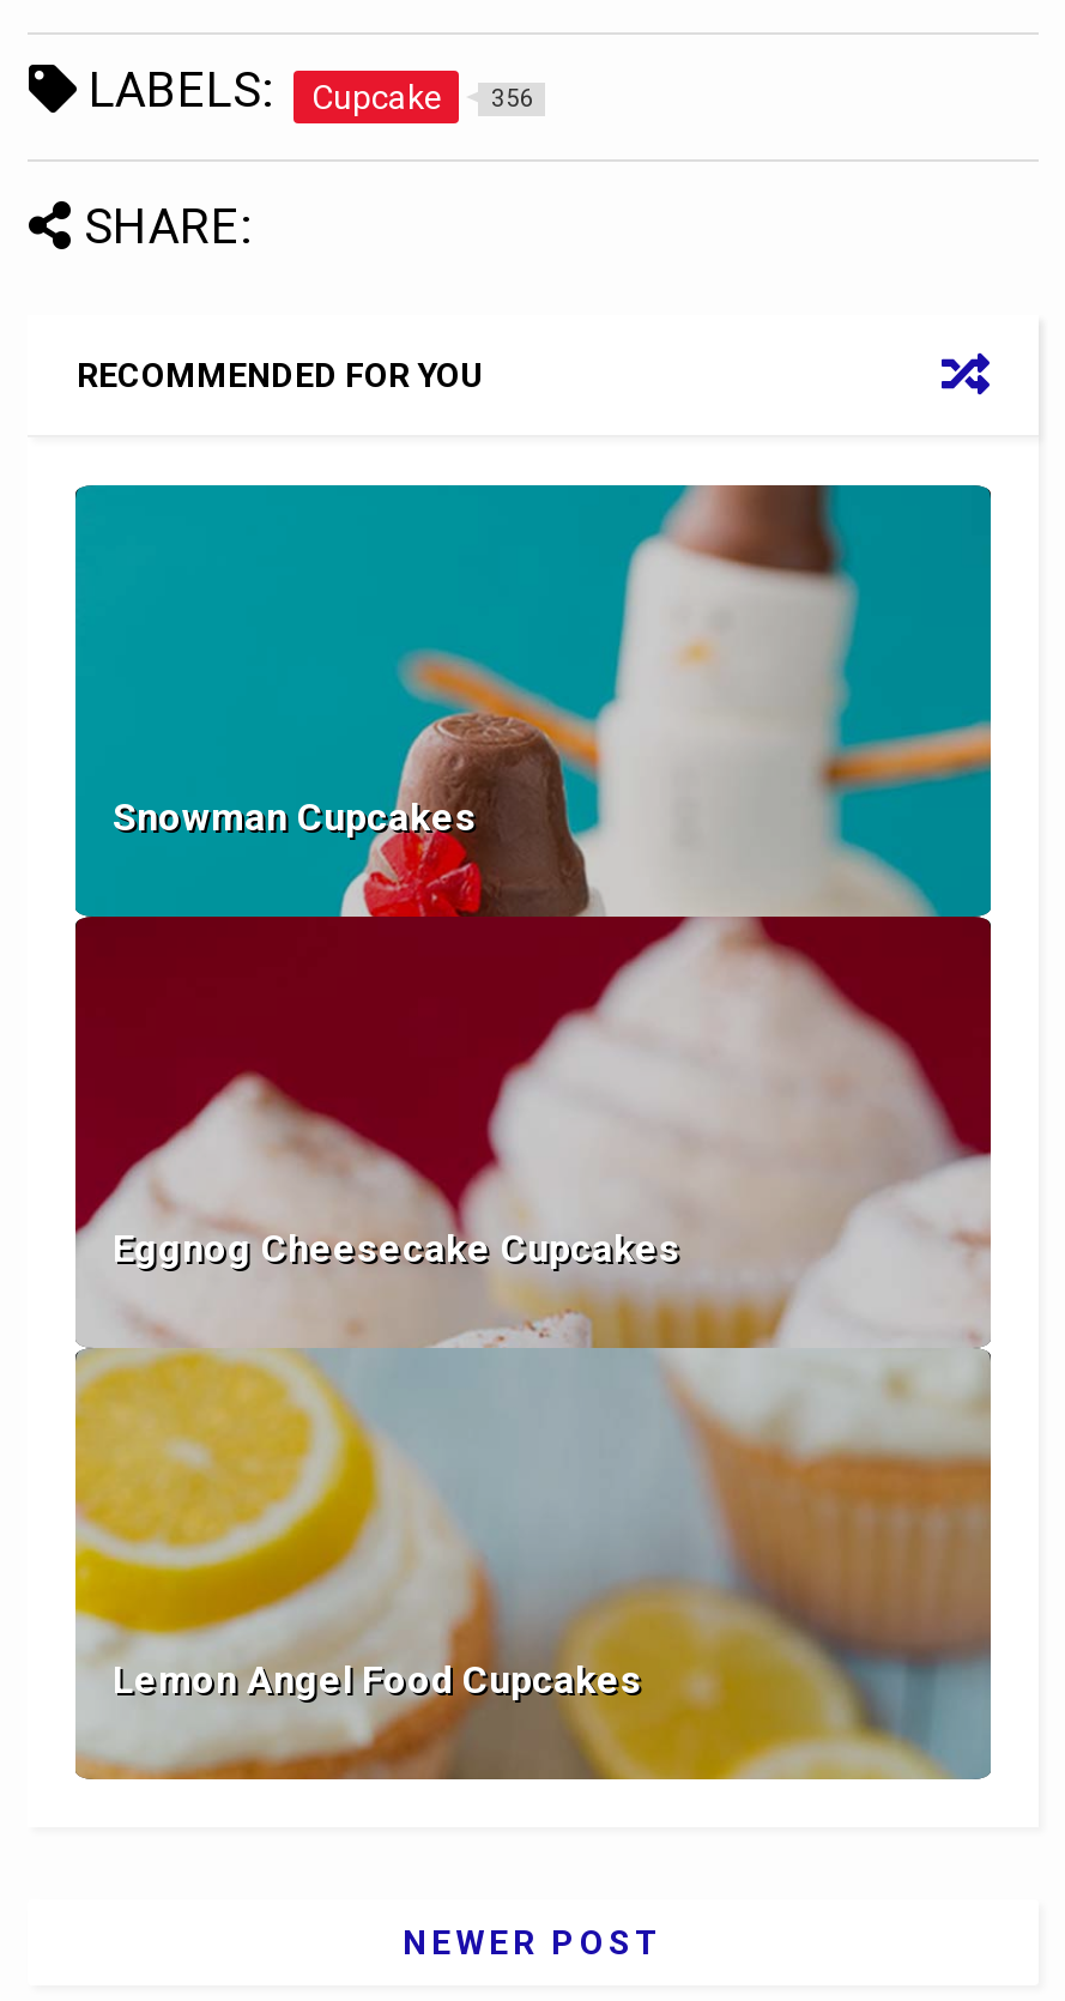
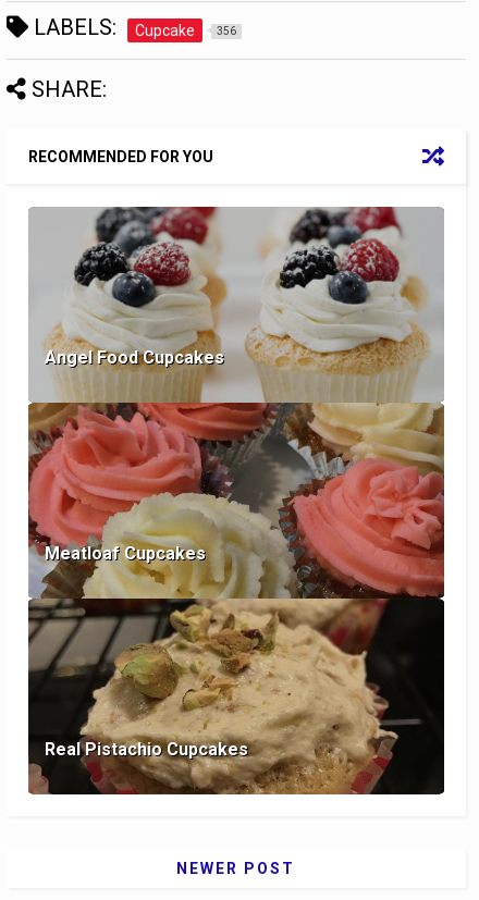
- [image]
- Snowman Cupcakes
+ [image]
+ Angel Food Cupcakes

- Eggnog Cheesecake Cupcakes
+ Meatloaf Cupcakes

- Lemon Angel Food Cupcakes
+ Real Pistachio Cupcakes
